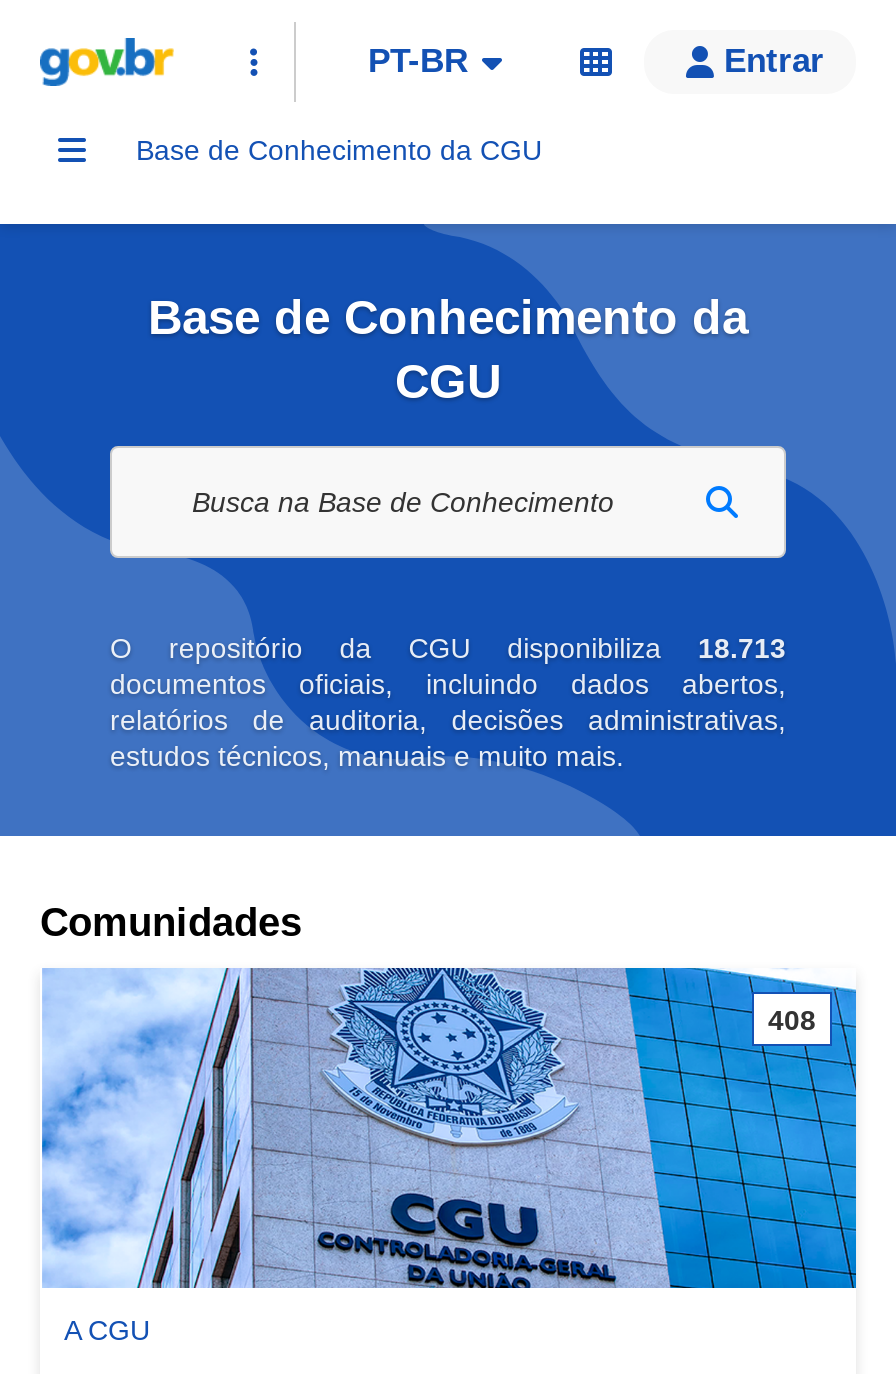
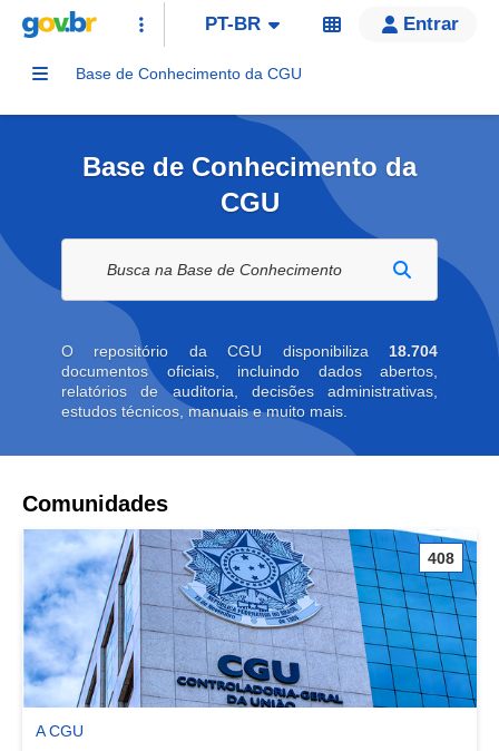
- O repositório da CGU disponibiliza 18.713
+ O repositório da CGU disponibiliza 18.704
